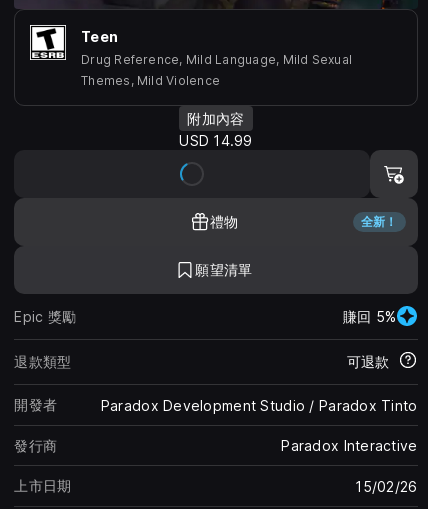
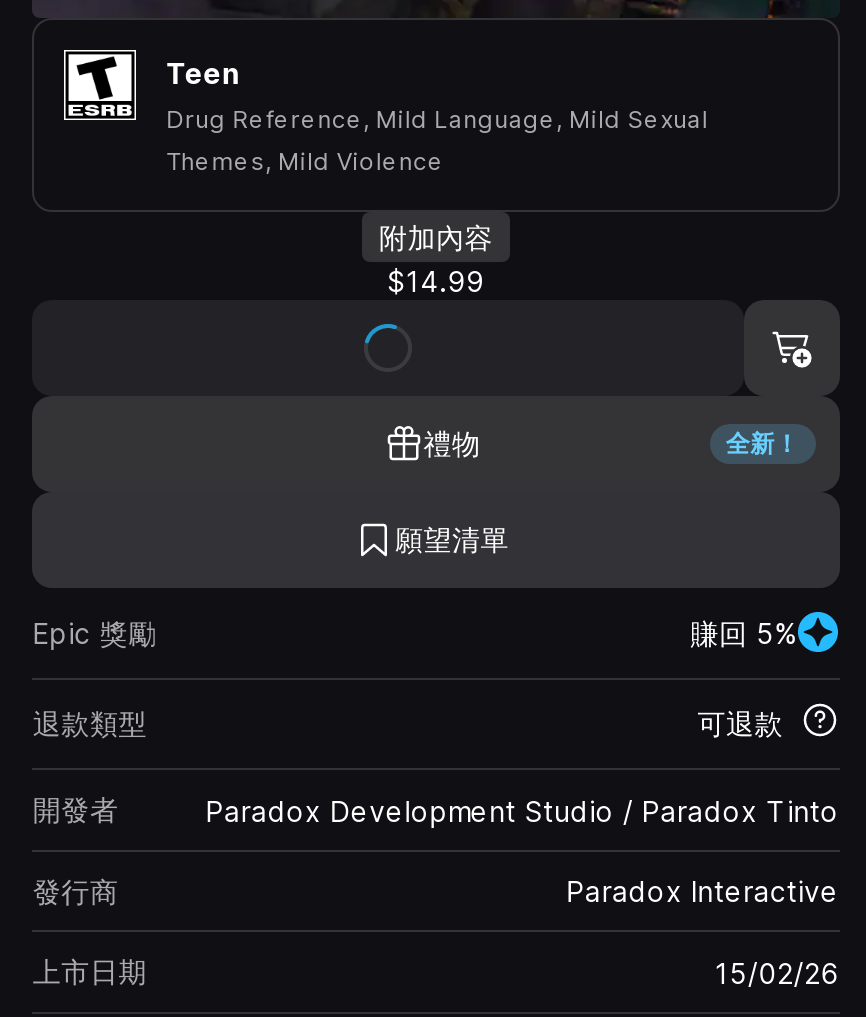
- USD 14.99
+ $14.99
